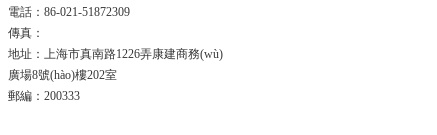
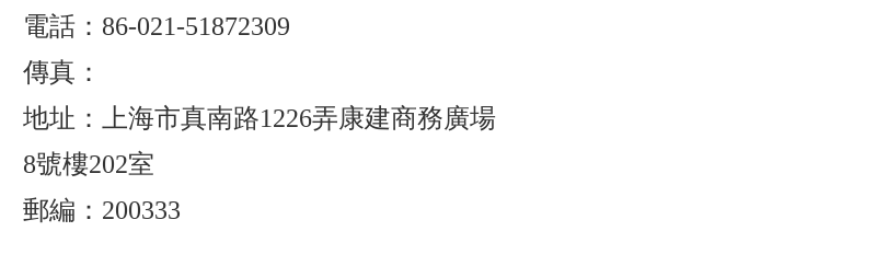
- 地址：上海市真南路1226弄康建商務(wù)
+ 地址：上海市真南路1226弄康建商務廣場

- 廣場8號(hào)樓202室
+ 8號樓202室
